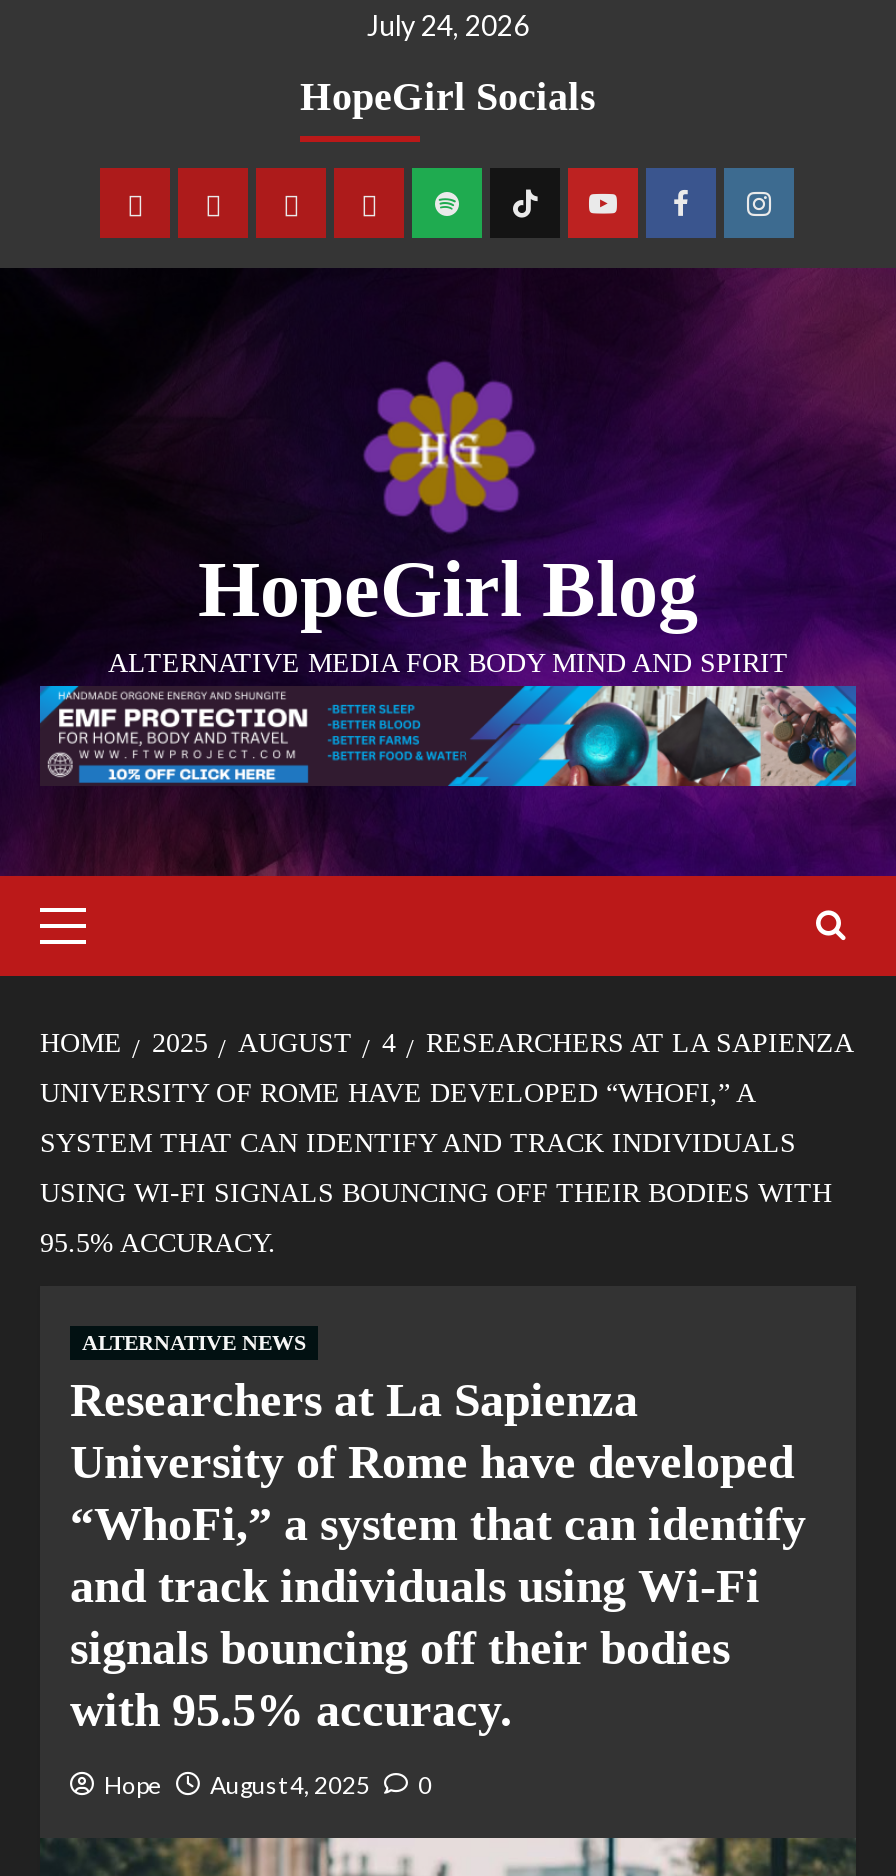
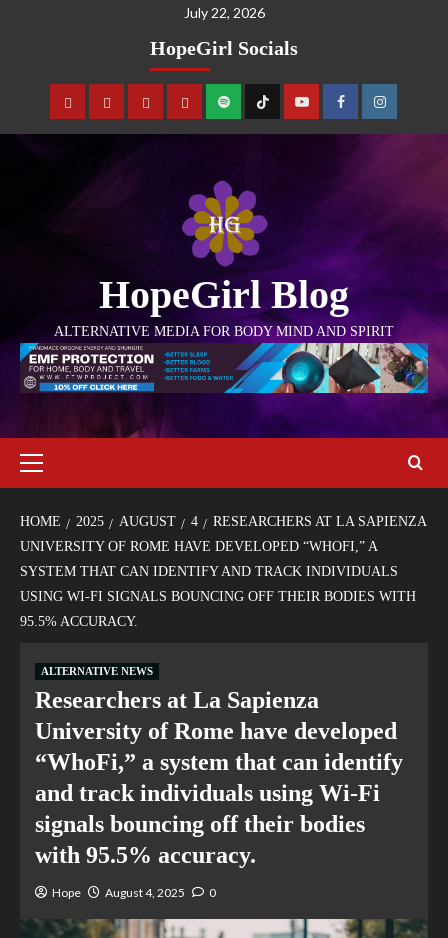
- July 24, 2026
+ July 22, 2026
